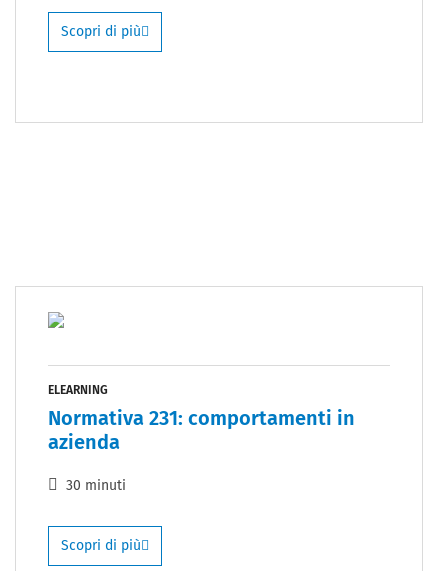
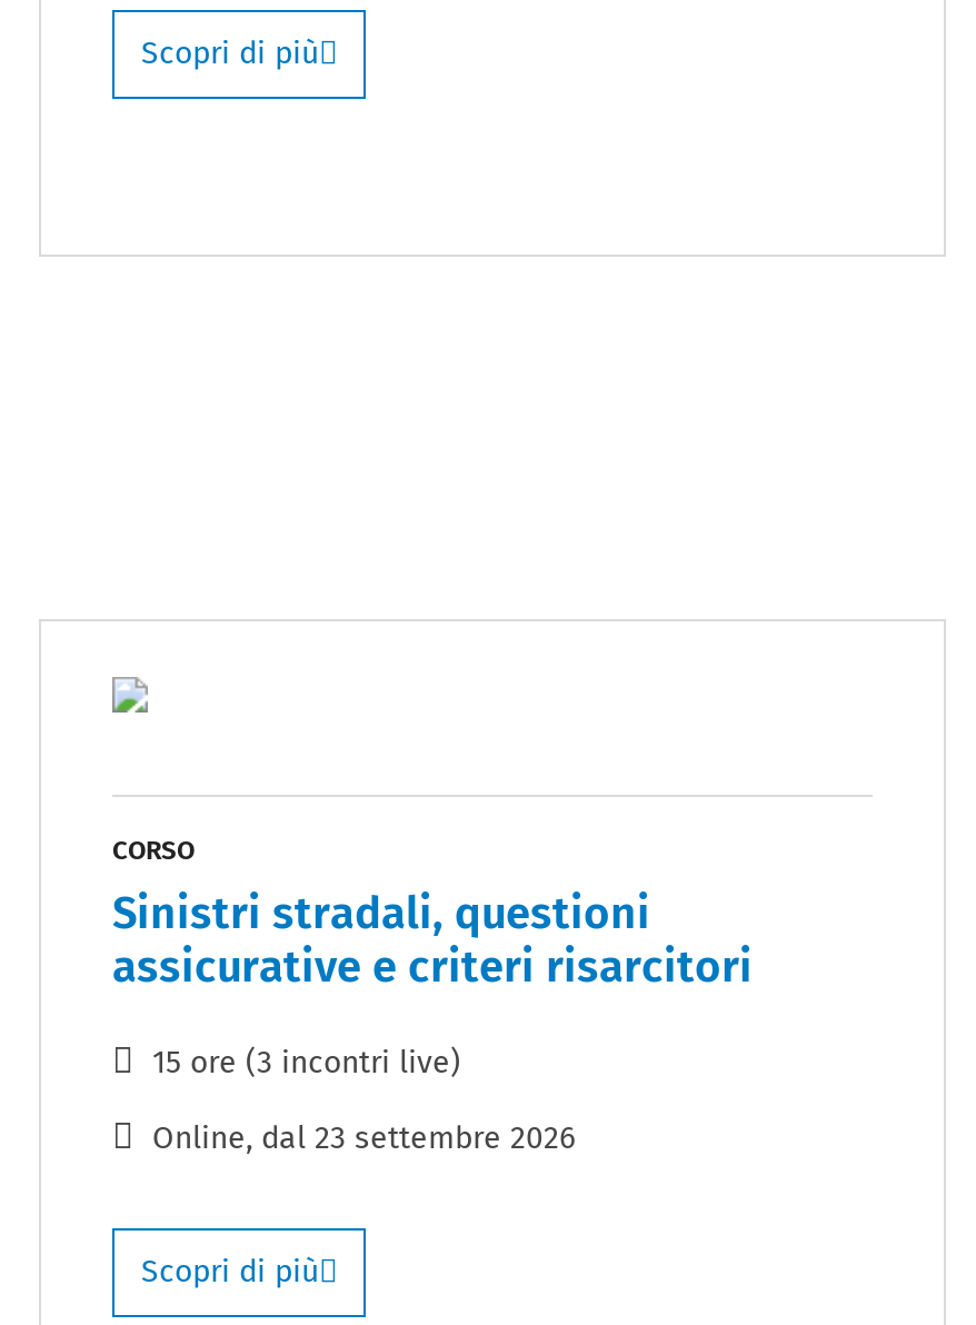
- ELEARNING
- Normativa 231: comportamenti in
- azienda
- 30 minuti
+ CORSO
+ Sinistri stradali, questioni
+ assicurative e criteri risarcitori
+ 15 ore (3 incontri live)
+ Online, dal 23 settembre 2026
